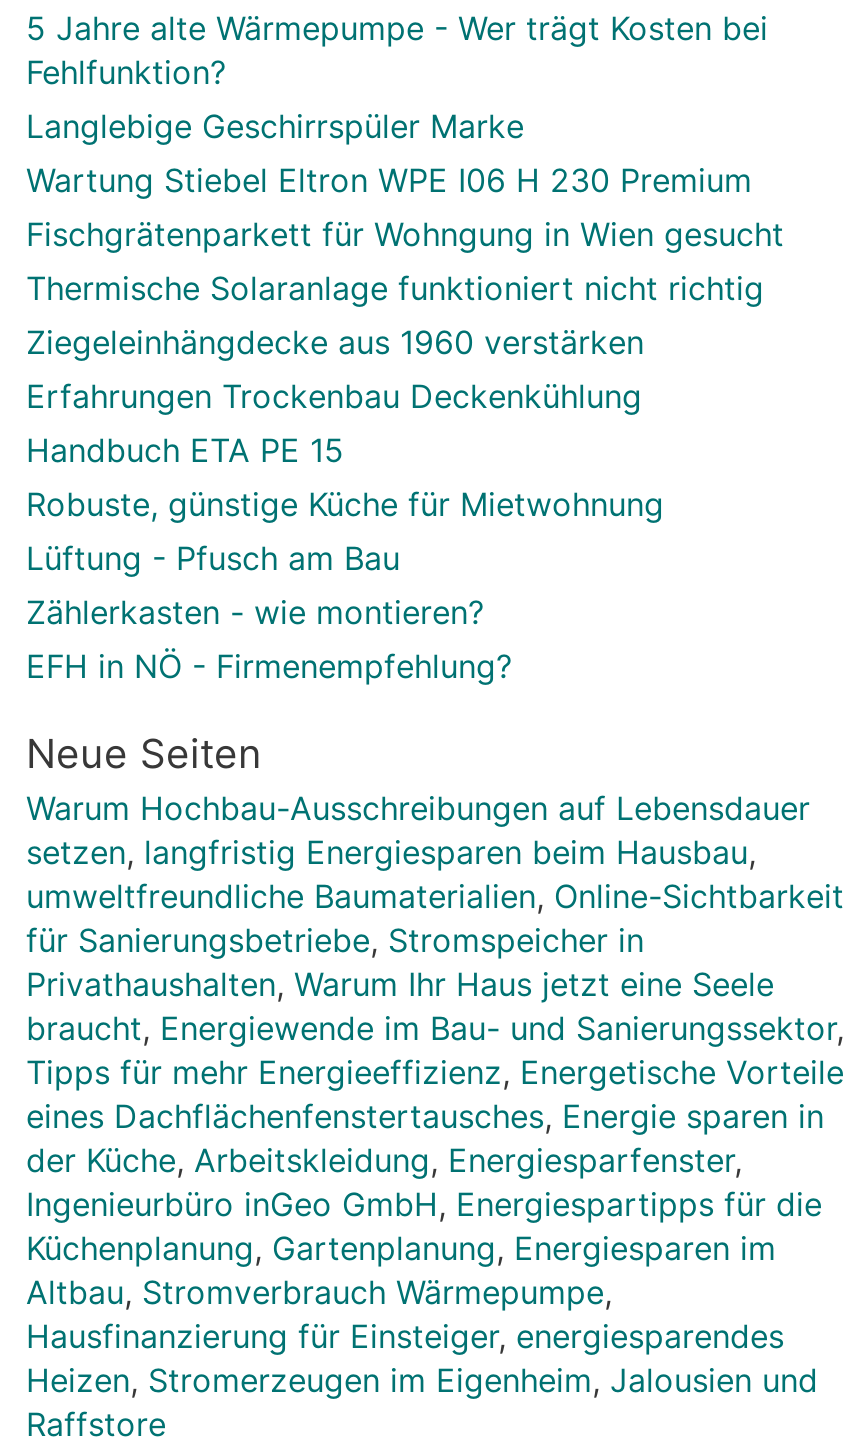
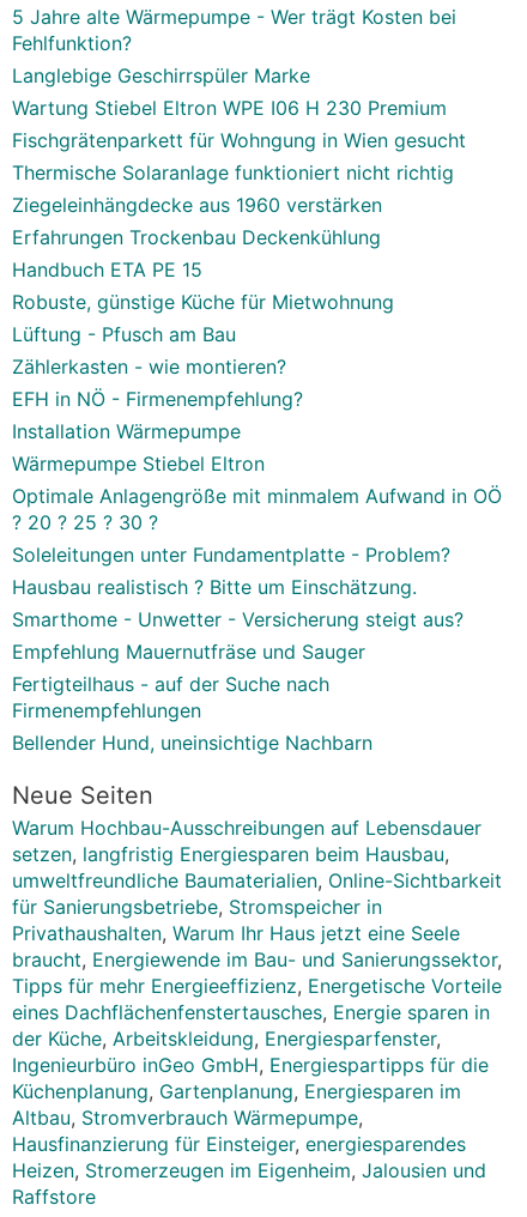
+ Installation Wärmepumpe
+ Wärmepumpe Stiebel Eltron
+ Optimale Anlagengröße mit minmalem Aufwand in OÖ
+ ? 20 ? 25 ? 30 ?
+ Soleleitungen unter Fundamentplatte - Problem?
+ Hausbau realistisch ? Bitte um Einschätzung.
+ Smarthome - Unwetter - Versicherung steigt aus?
+ Empfehlung Mauernutfräse und Sauger
+ Fertigteilhaus - auf der Suche nach
+ Firmenempfehlungen
+ Bellender Hund, uneinsichtige Nachbarn
